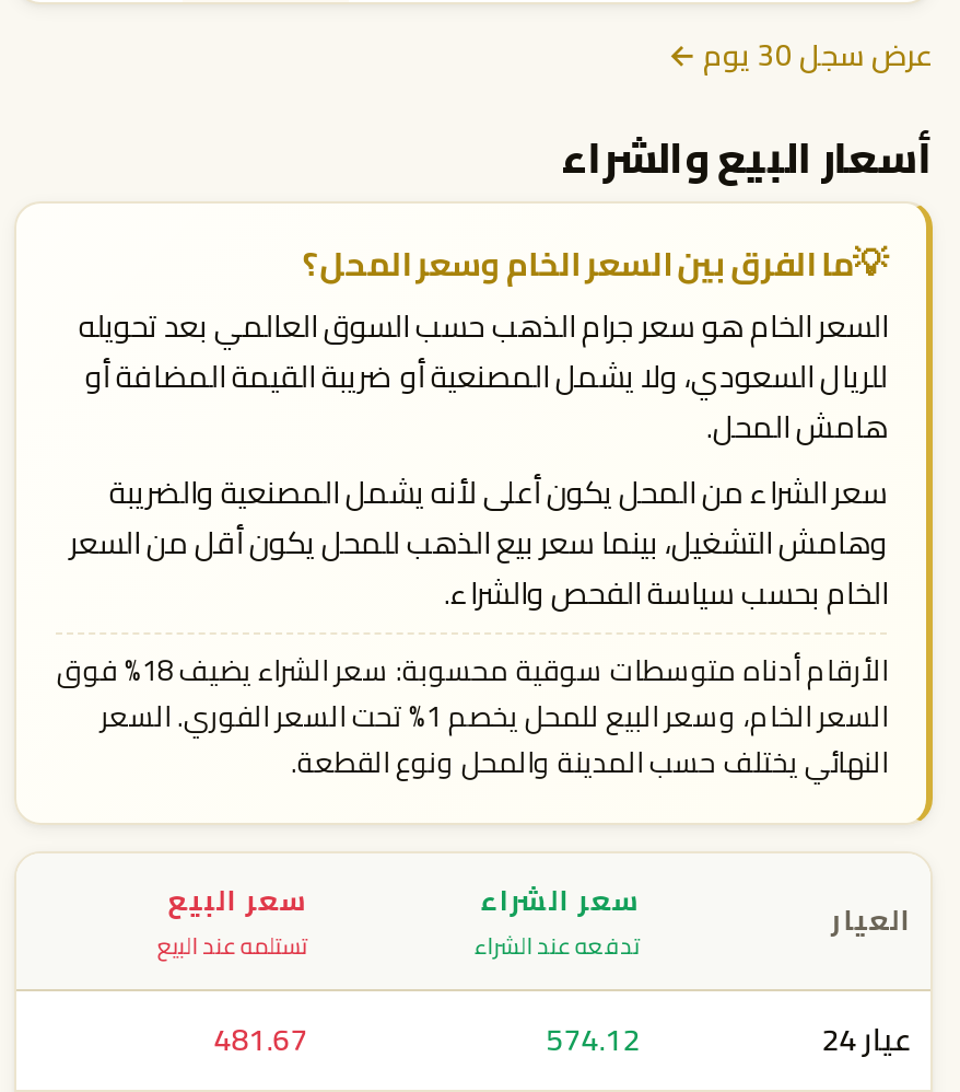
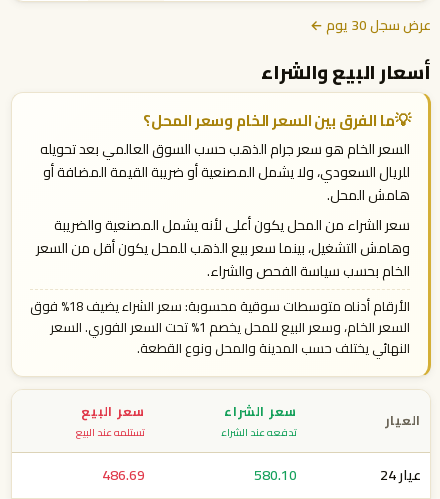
- 481.67
+ 486.69

- 574.12
+ 580.10
